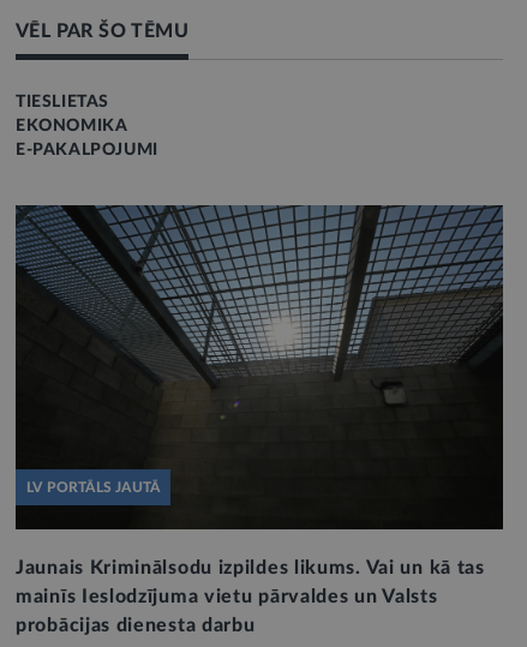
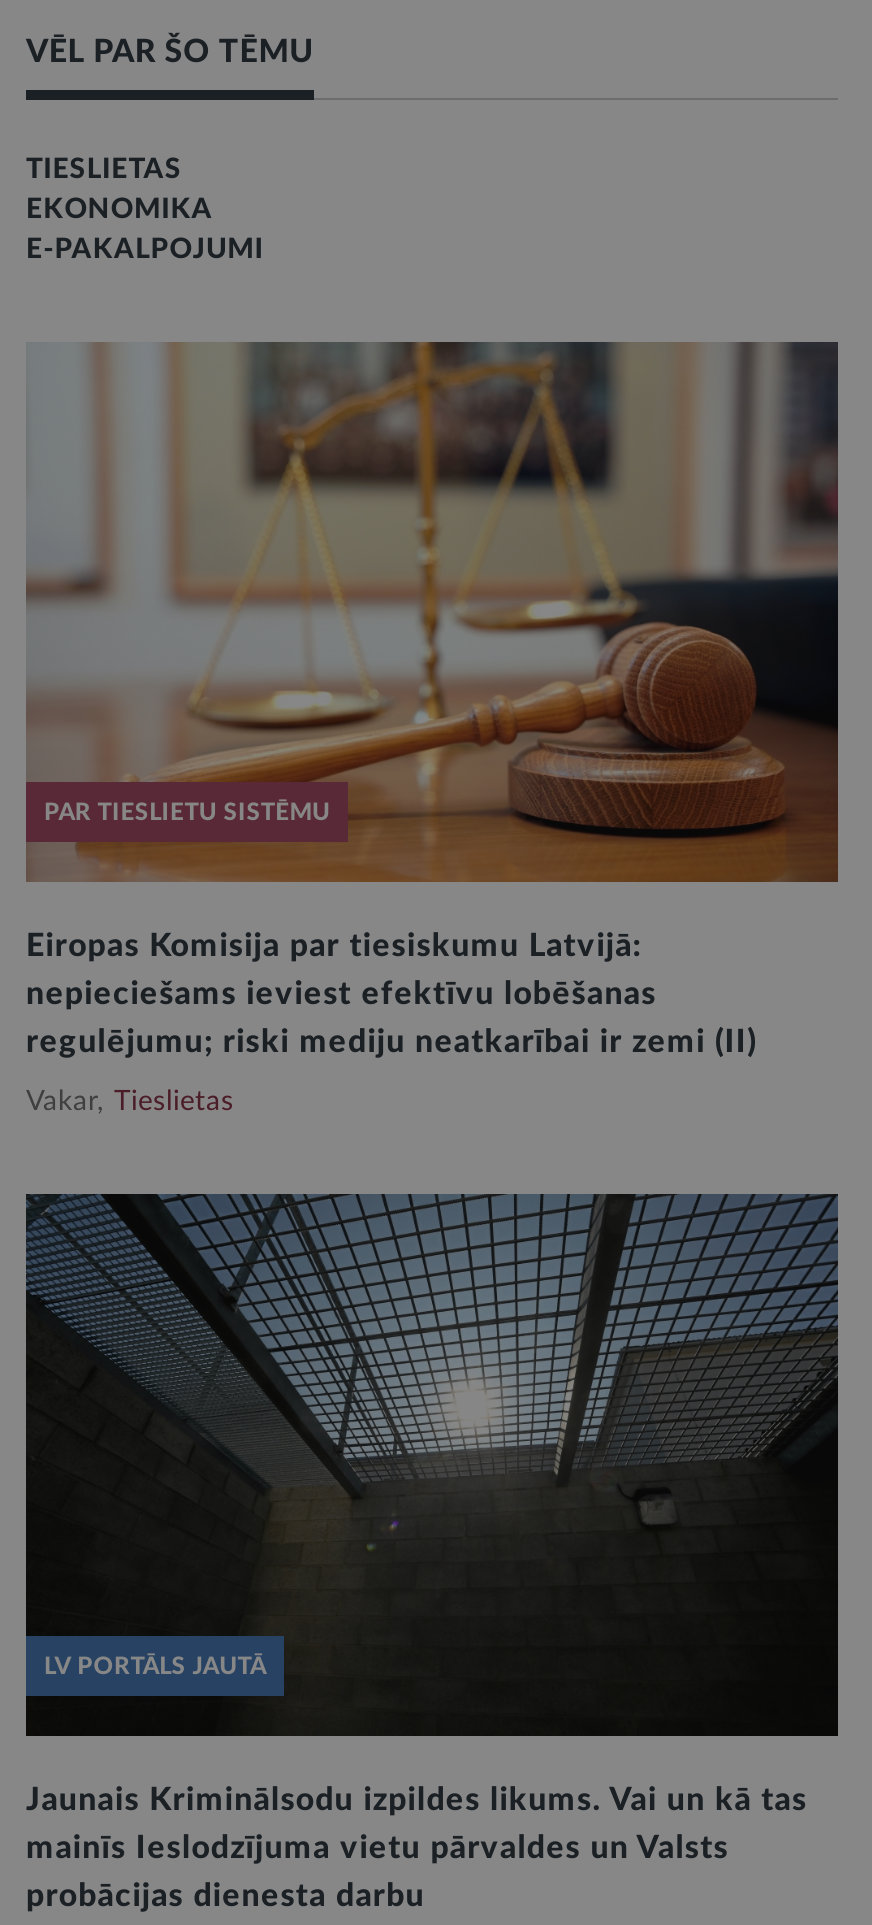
+ [image]
+ PAR TIESLIETU SISTĒMU

+ Eiropas Komisija par tiesiskumu Latvijā:
+ nepieciešams ieviest efektīvu lobēšanas
+ regulējumu; riski mediju neatkarībai ir zemi (II)
+ Vakar, Tieslietas
